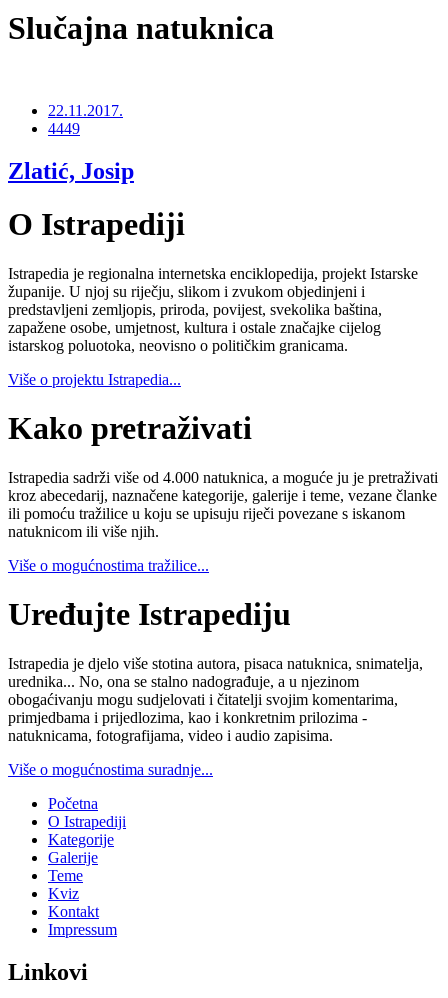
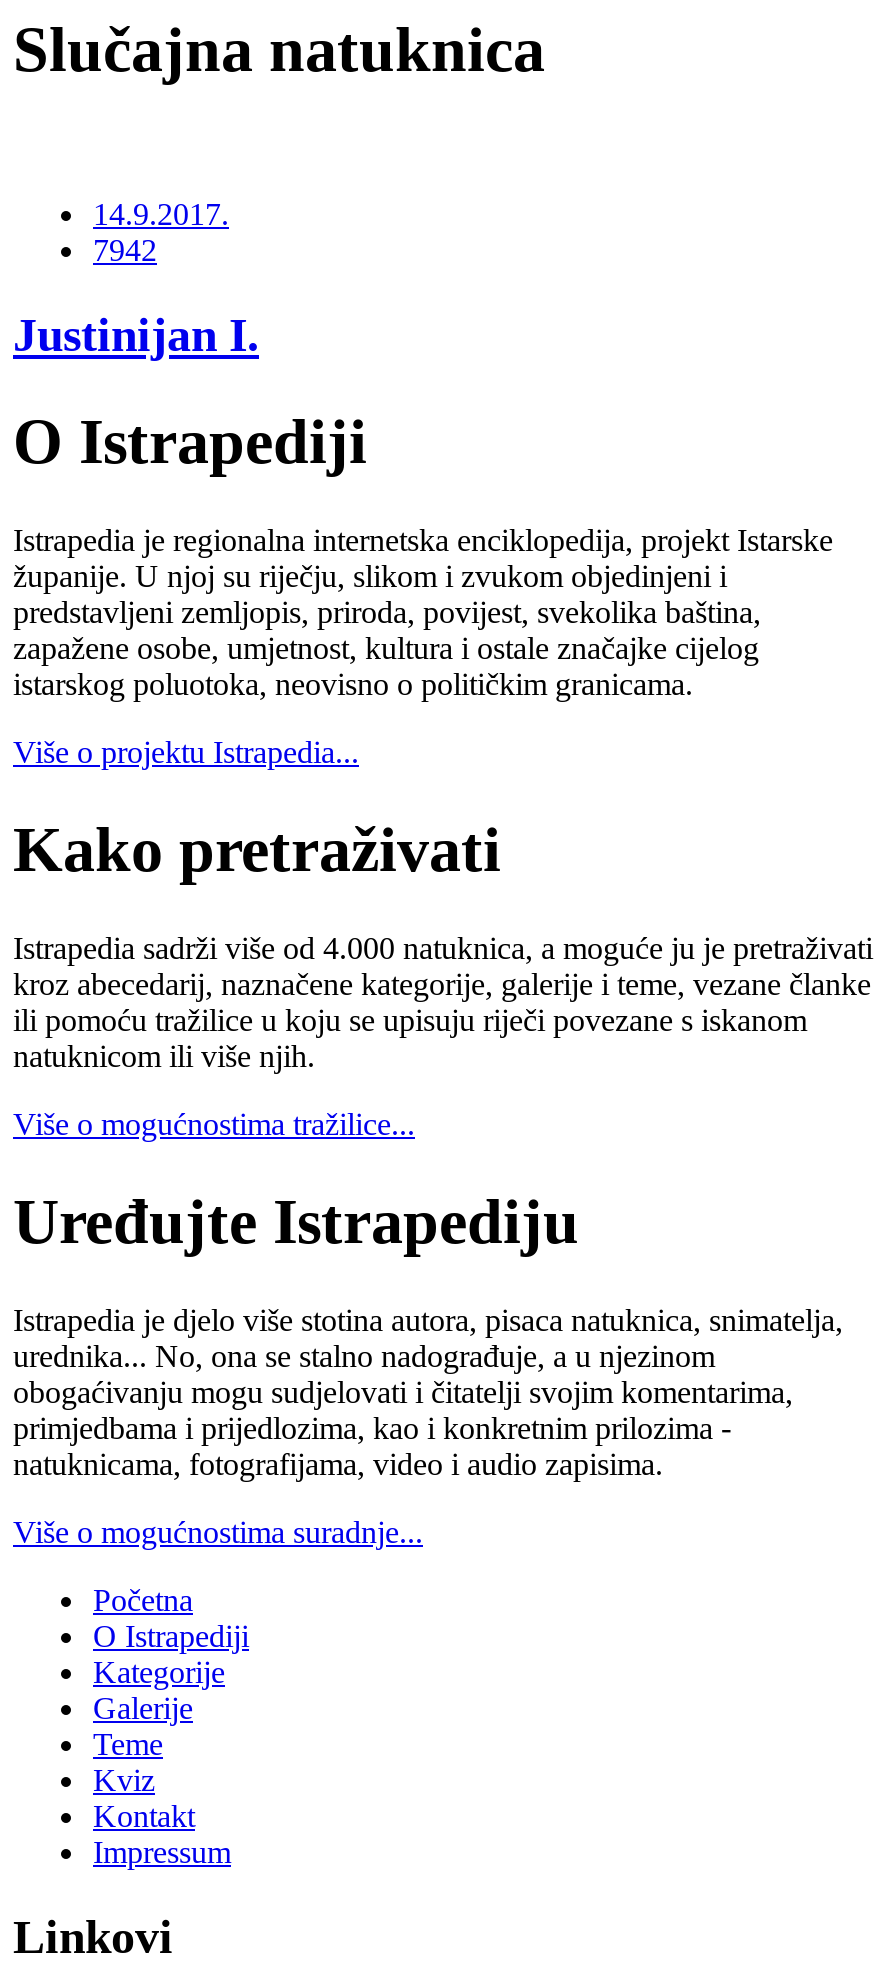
- 22.11.2017.
- 4449
+ 14.9.2017.
+ 7942

- Zlatić, Josip
+ Justinijan I.
